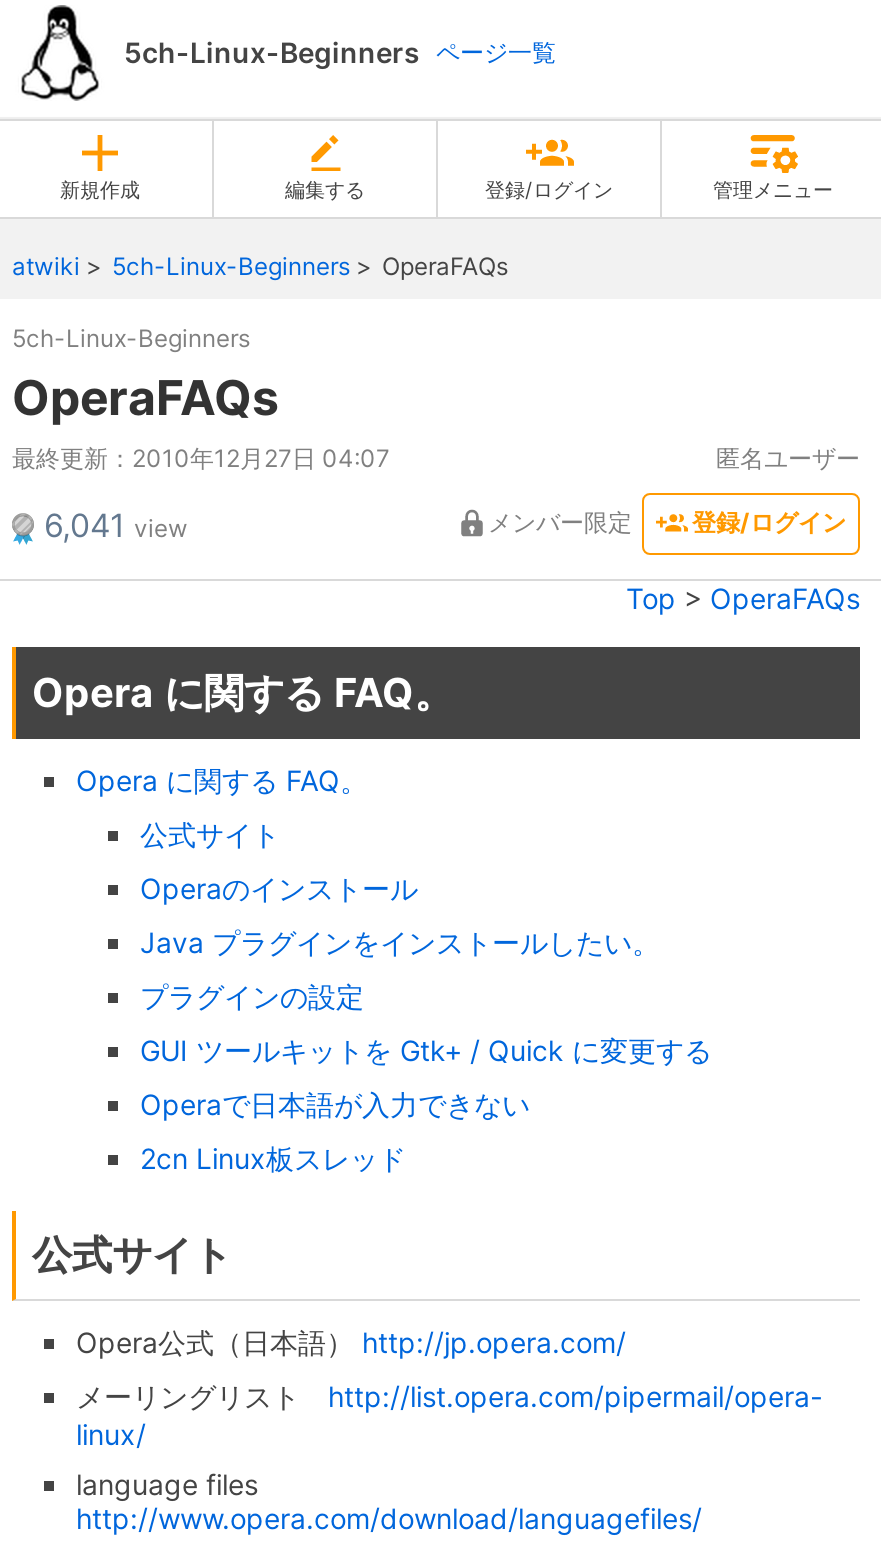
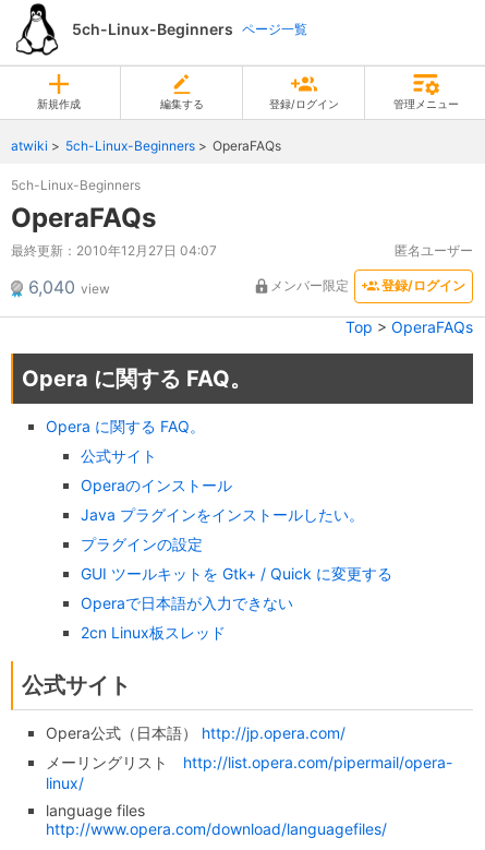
- 6,041 view
+ 6,040 view
